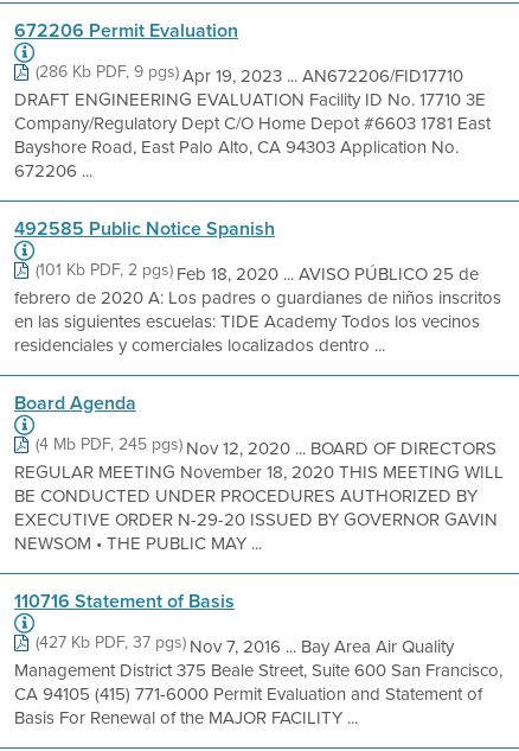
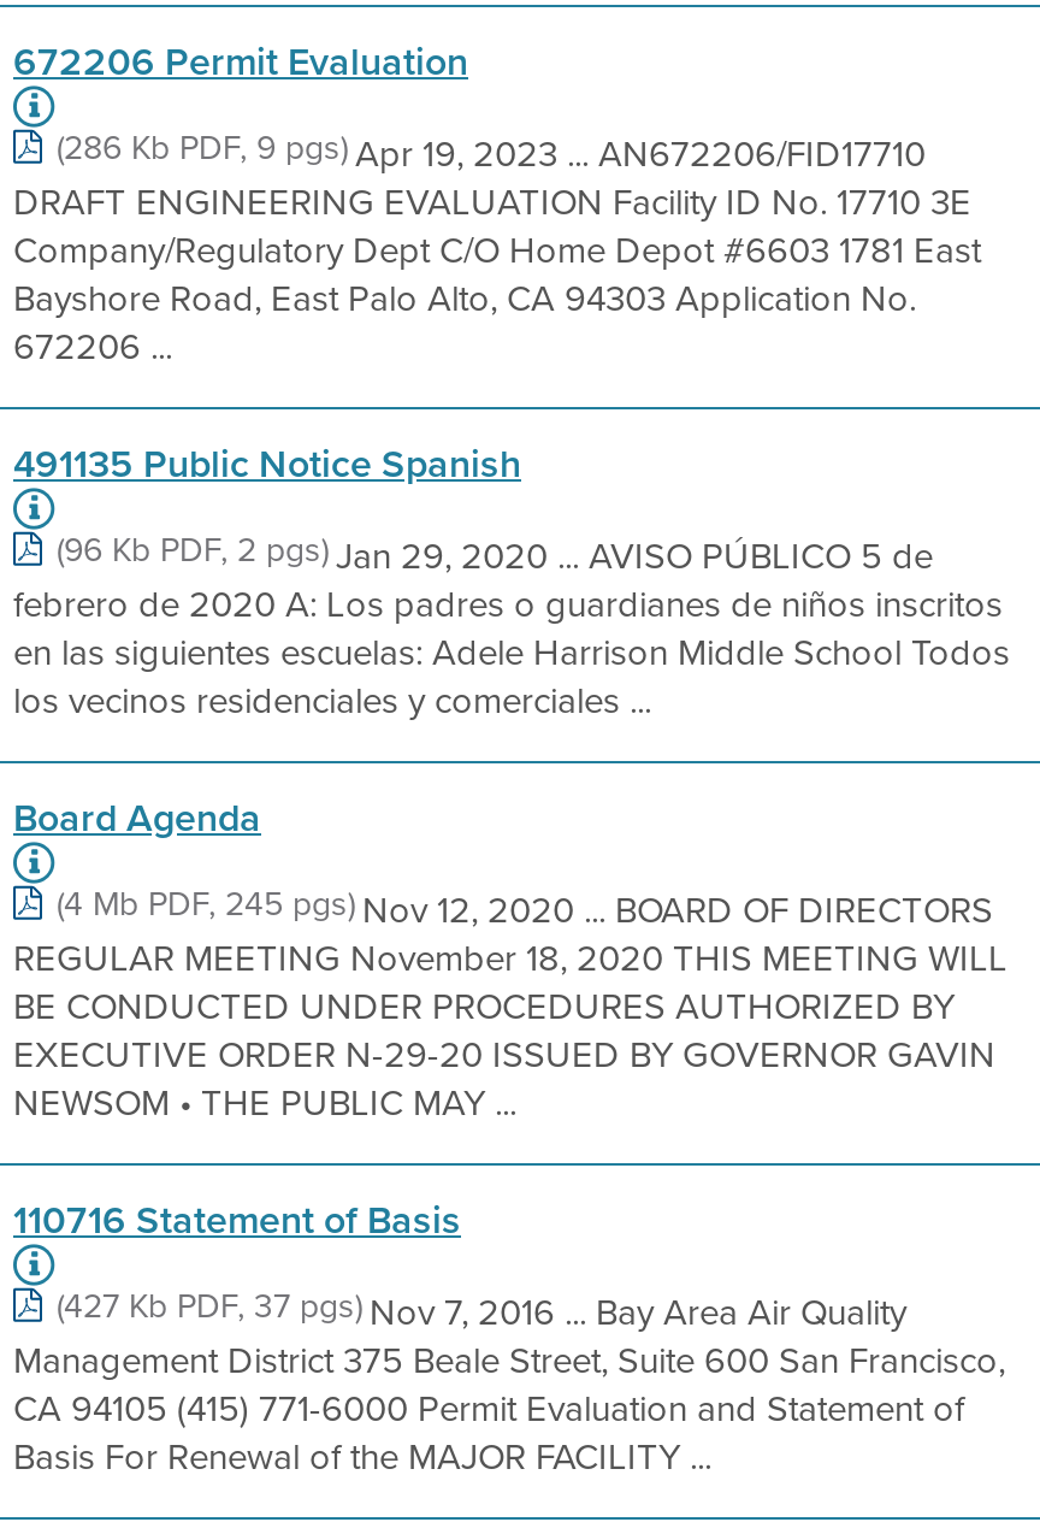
- 492585 Public Notice Spanish
+ 491135 Public Notice Spanish

- (101 Kb PDF, 2 pgs) Feb 18, 2020 ... AVISO PÚBLICO 25 de
+ (96 Kb PDF, 2 pgs) Jan 29, 2020 ... AVISO PÚBLICO 5 de

- en las siguientes escuelas: TIDE Academy Todos los vecinos
- residenciales y comerciales localizados dentro ...
+ en las siguientes escuelas: Adele Harrison Middle School Todos
+ los vecinos residenciales y comerciales ...
